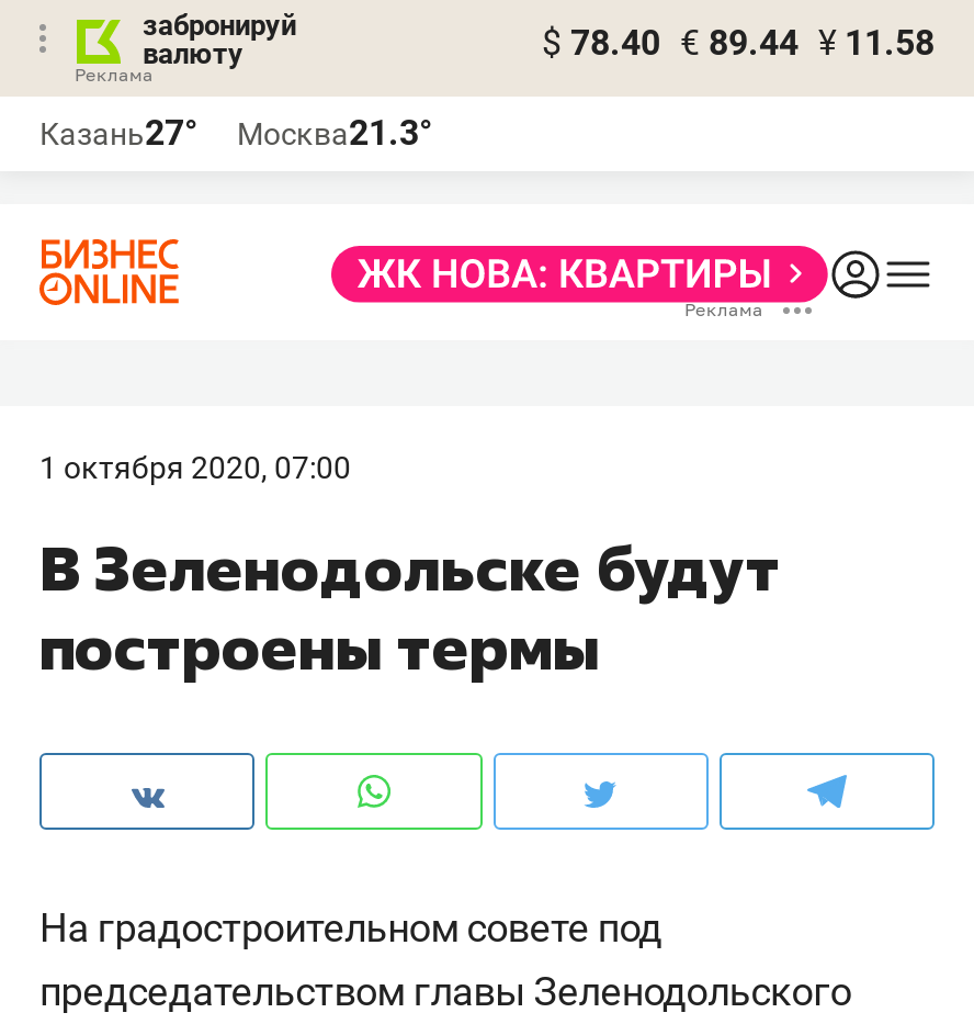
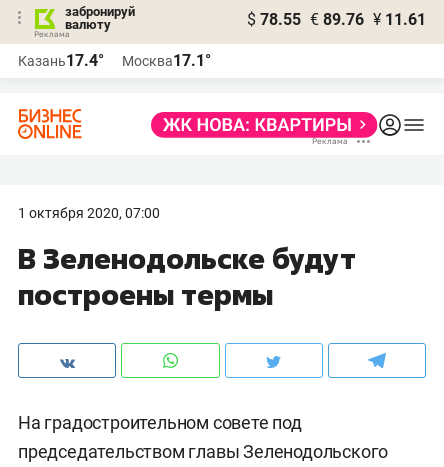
- $ 78.40 € 89.44 ¥ 11.58
+ $ 78.55 € 89.76 ¥ 11.61

- Казань27°
+ Казань17.4°

- Москва21.3°
+ Москва17.1°
